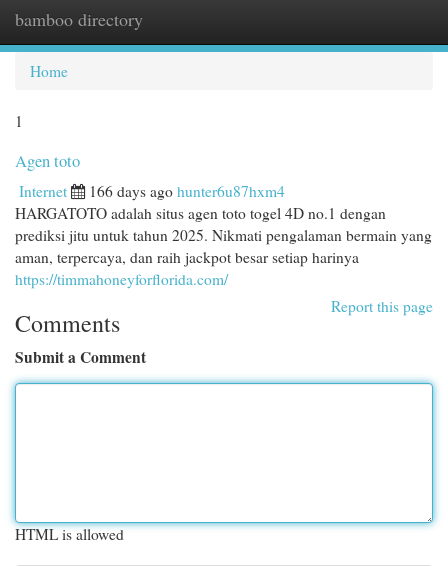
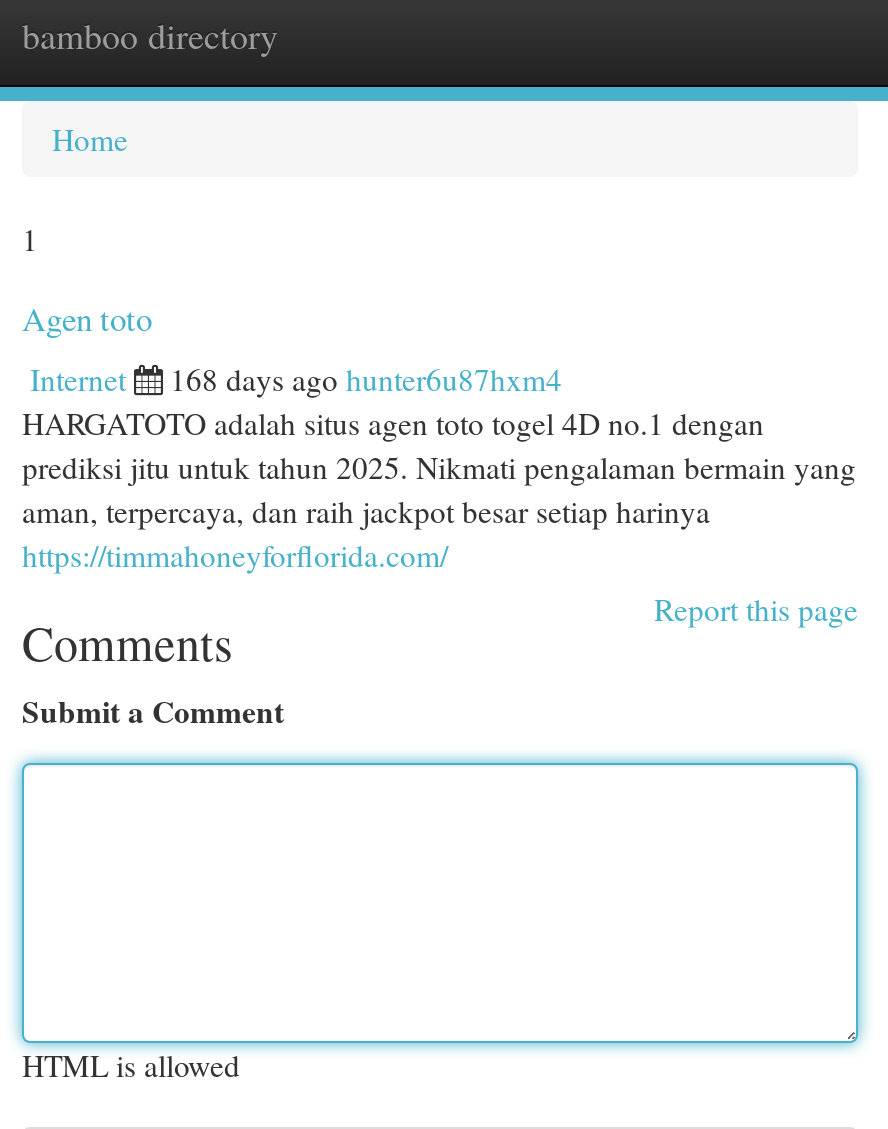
- 166 days ago hunter6u87hxm4
+ 168 days ago hunter6u87hxm4
